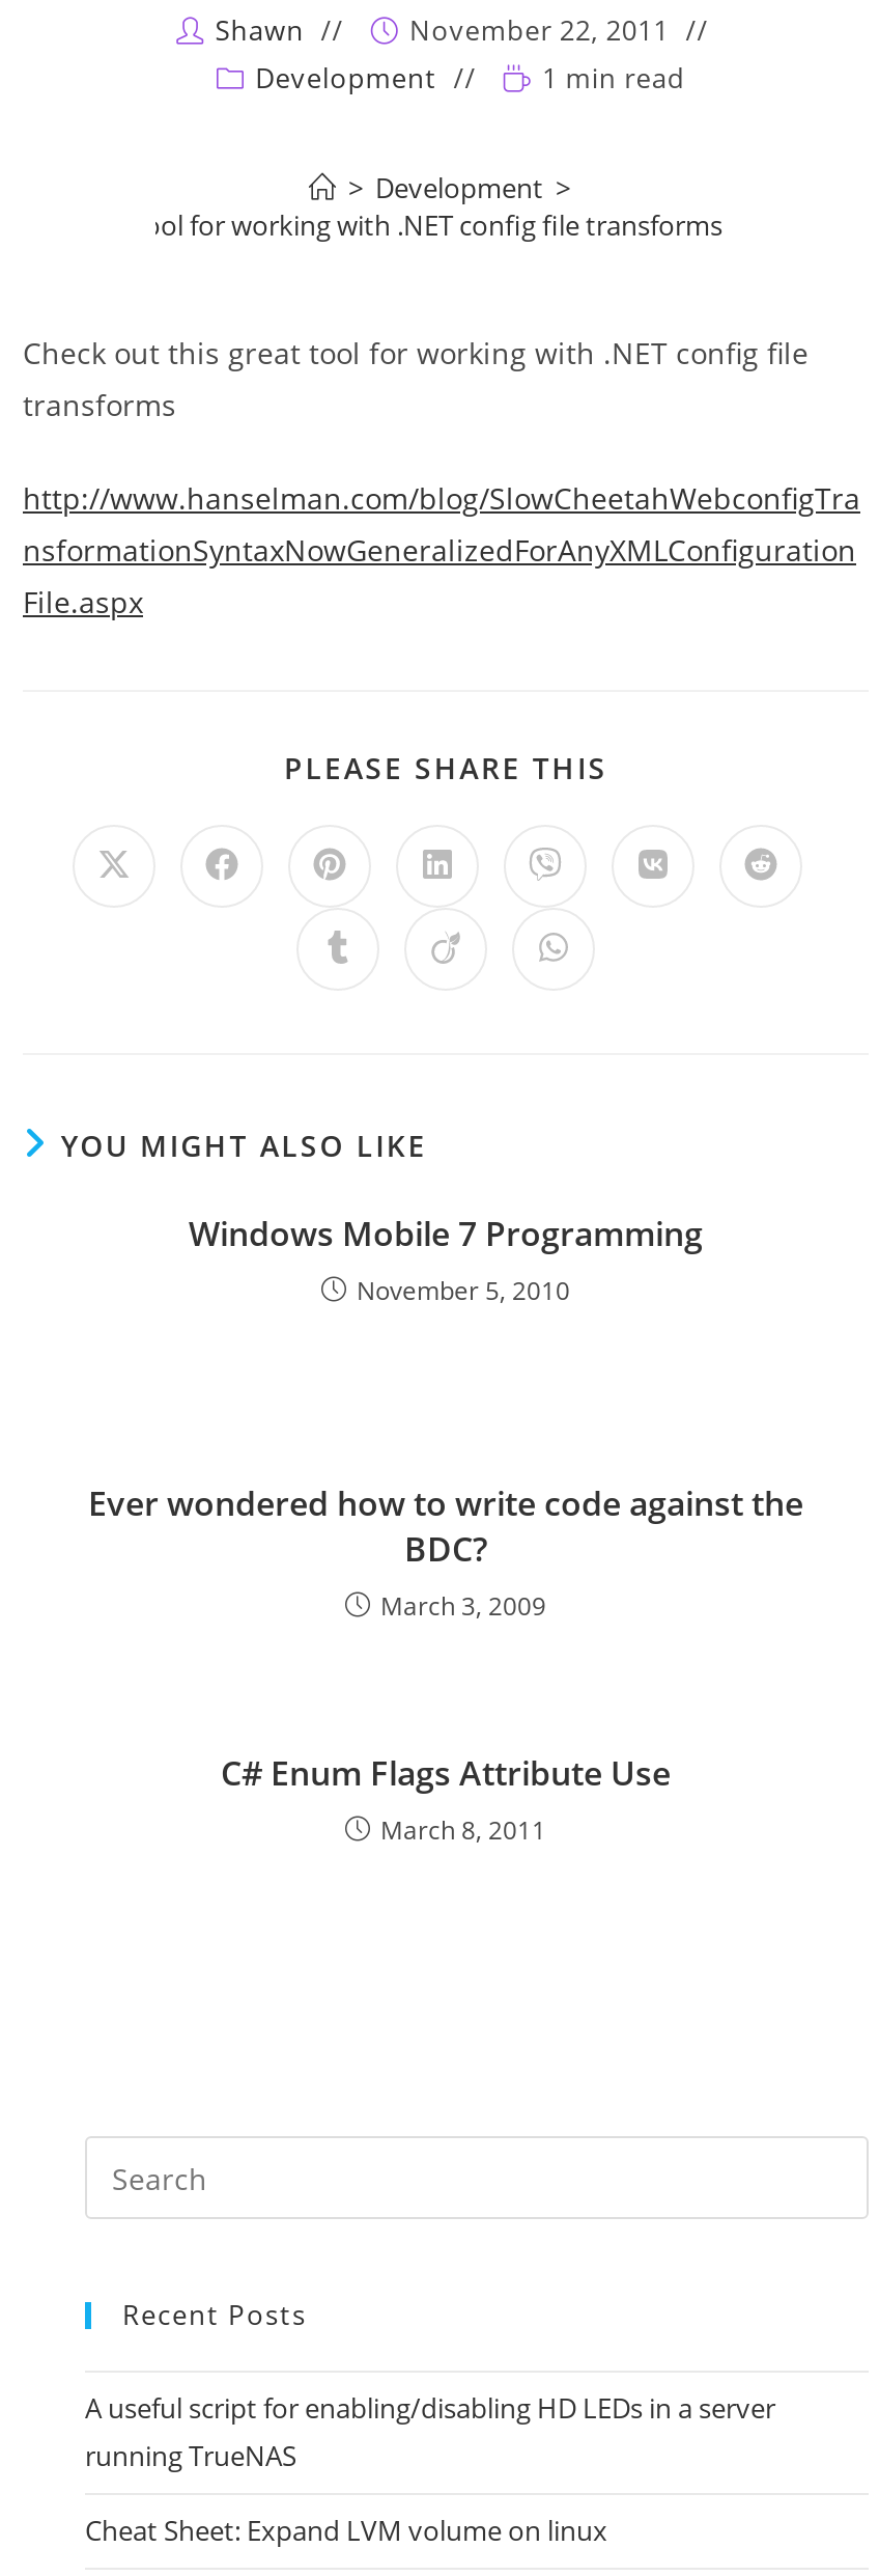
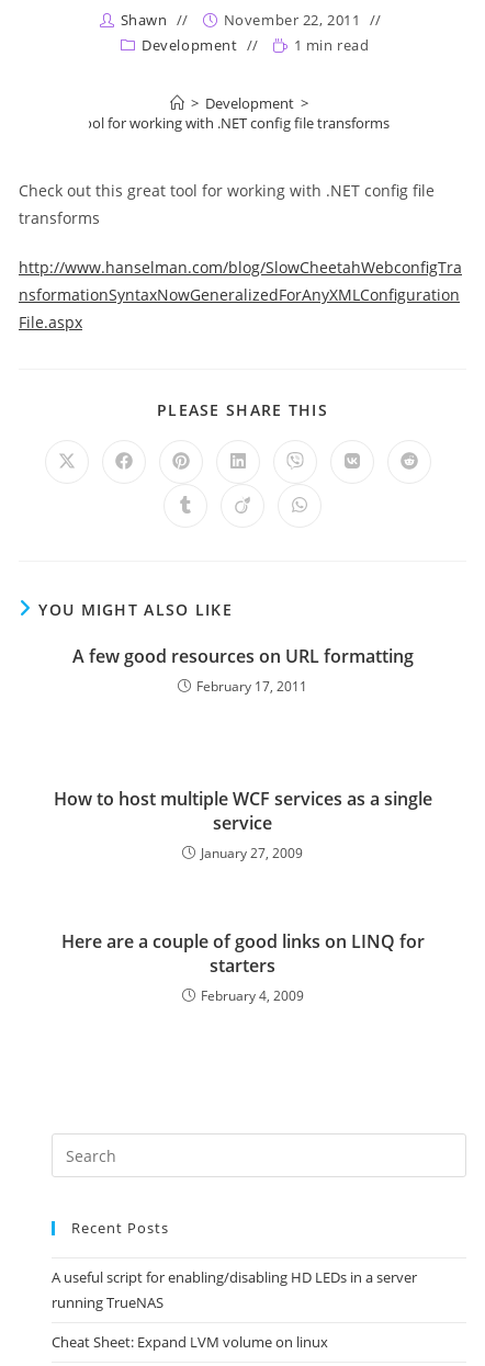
- Windows Mobile 7 Programming
- November 5, 2010
+ A few good resources on URL formatting
+ February 17, 2011

- Ever wondered how to write code against the
- BDC?
- March 3, 2009
+ How to host multiple WCF services as a single
+ service
+ January 27, 2009

- C# Enum Flags Attribute Use
- March 8, 2011
+ Here are a couple of good links on LINQ for
+ starters
+ February 4, 2009
